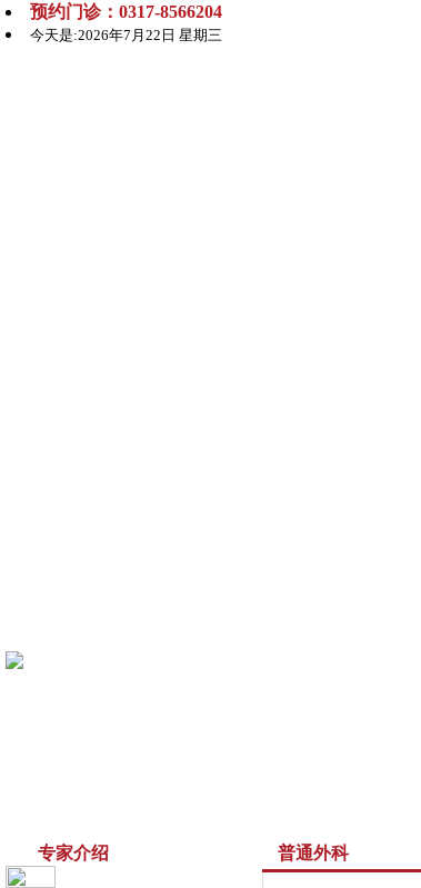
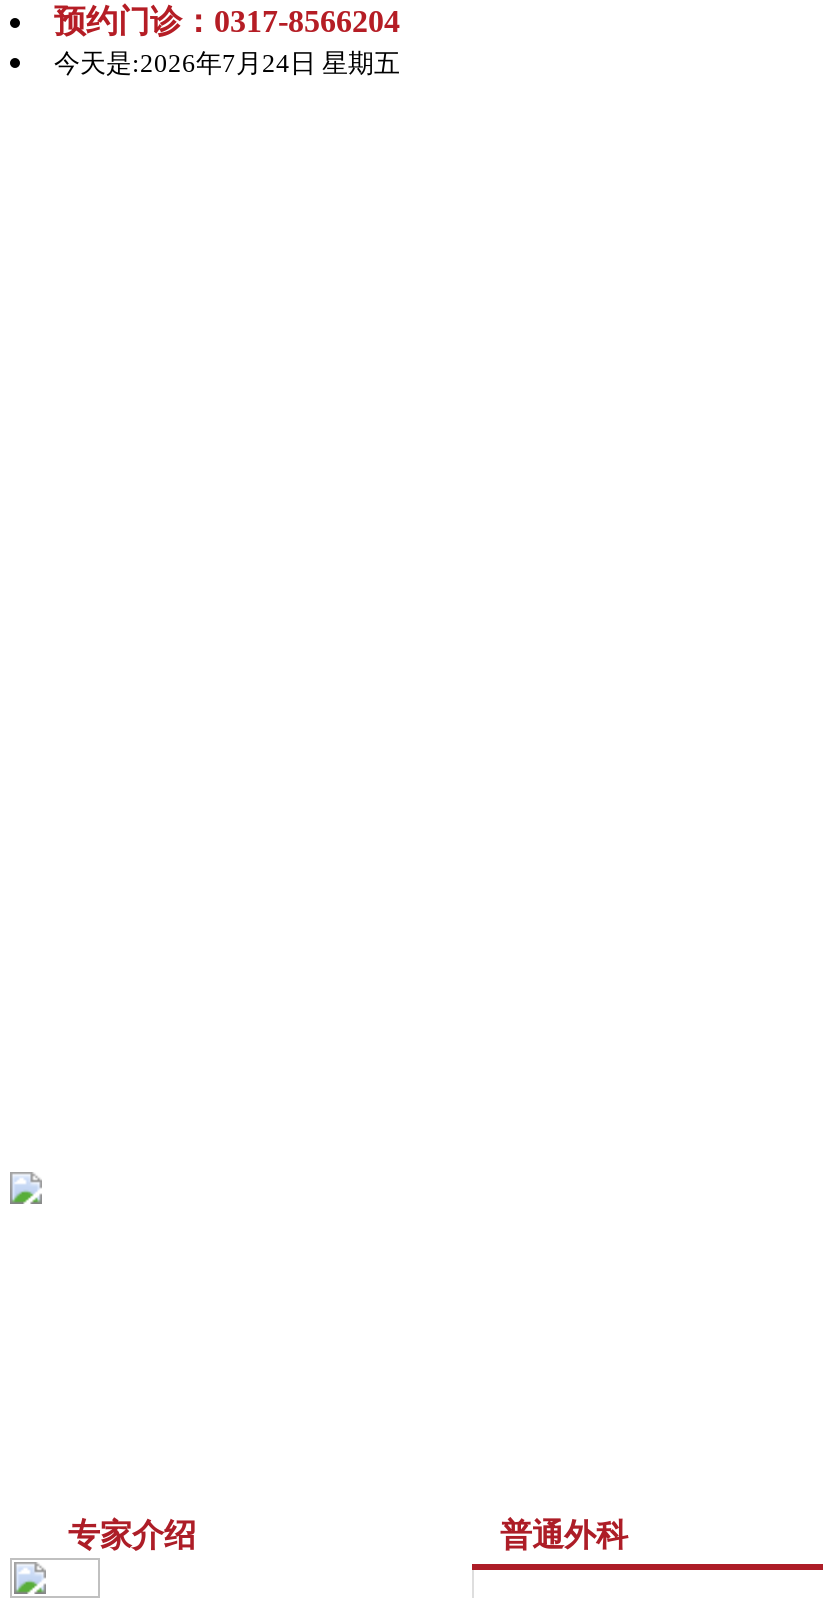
- 今天是:2026年7月22日 星期三
+ 今天是:2026年7月24日 星期五
